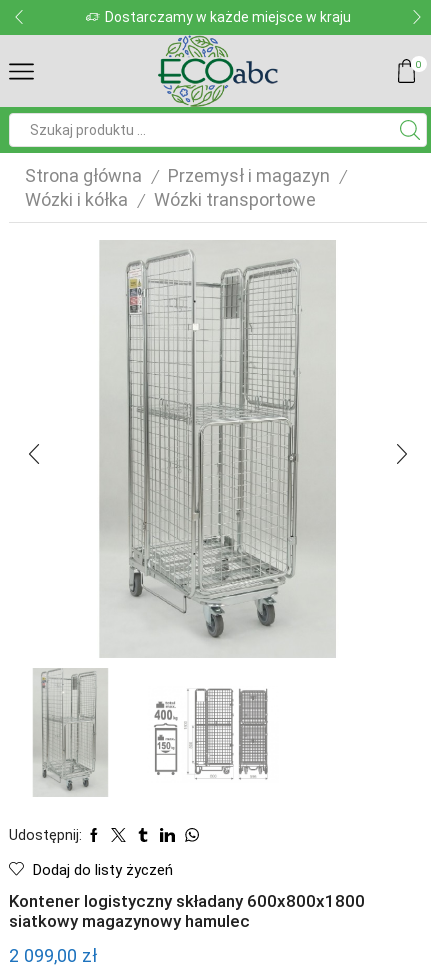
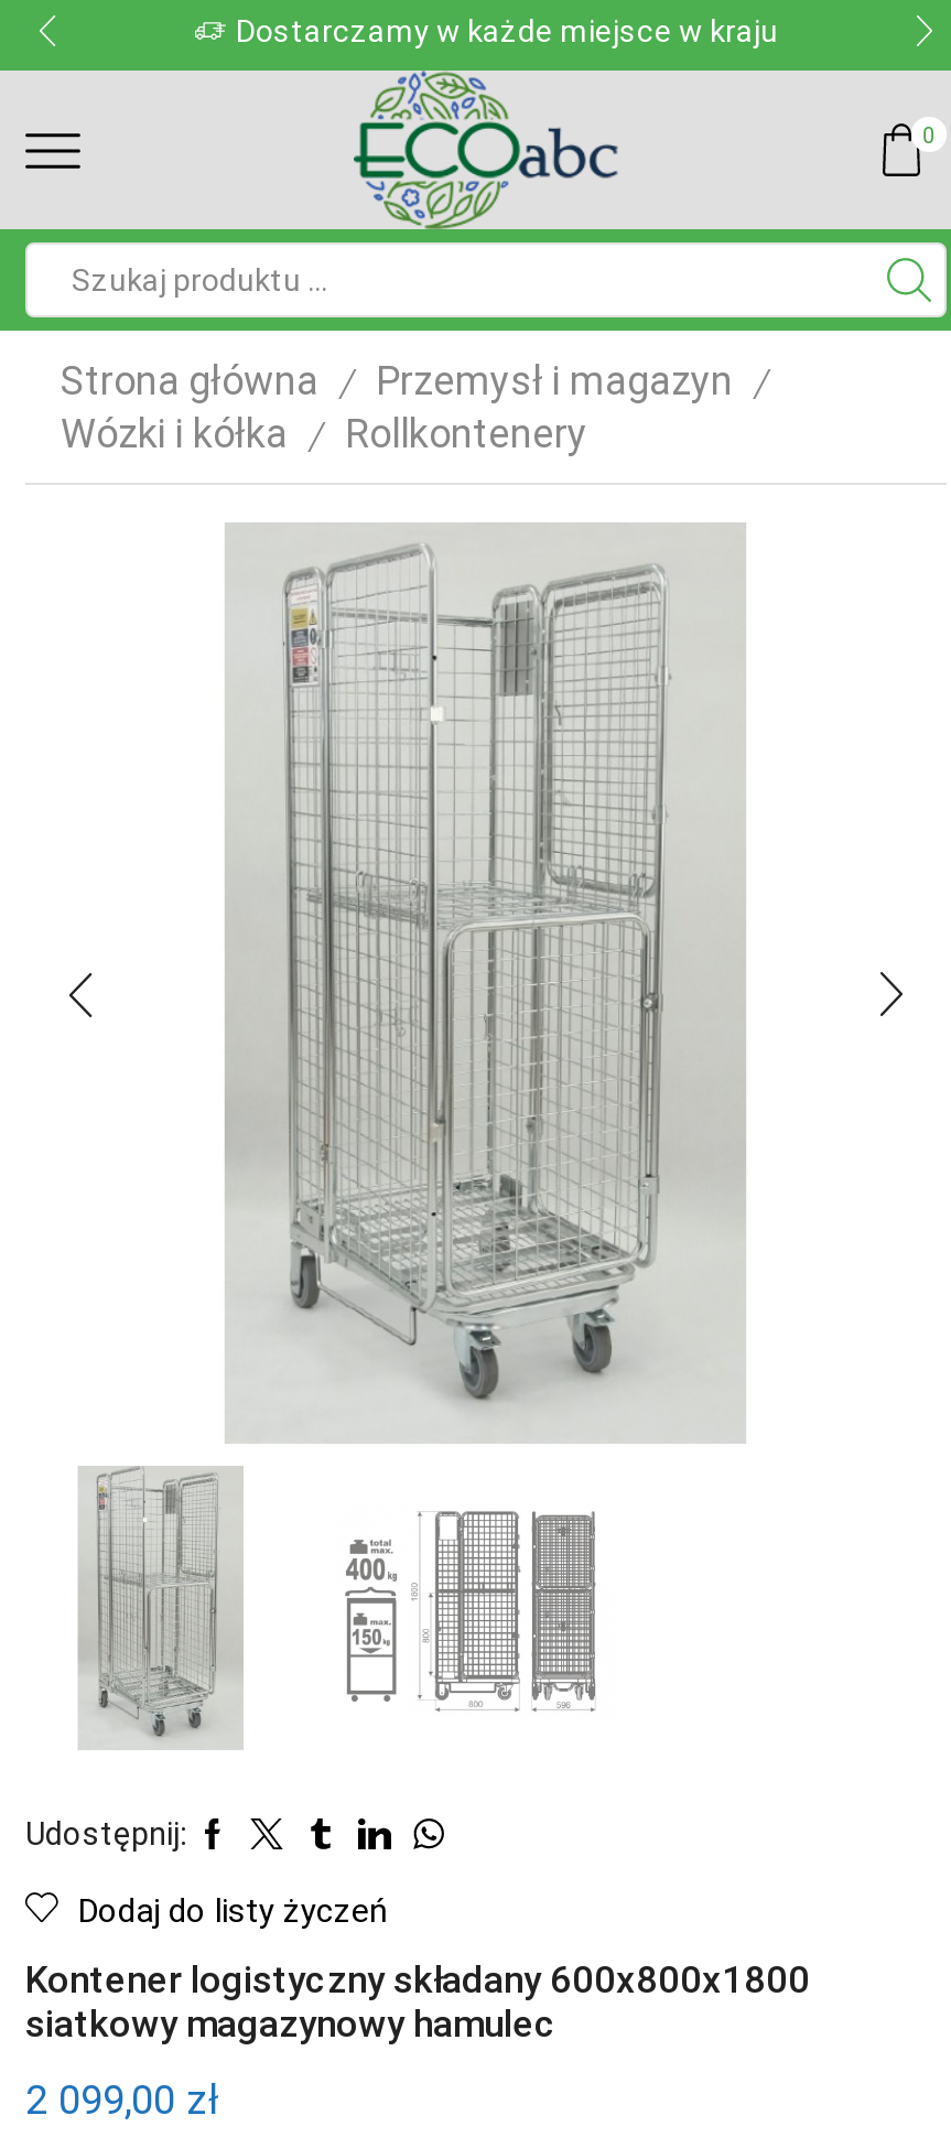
- Wózki i kółka / Wózki transportowe
+ Wózki i kółka / Rollkontenery
